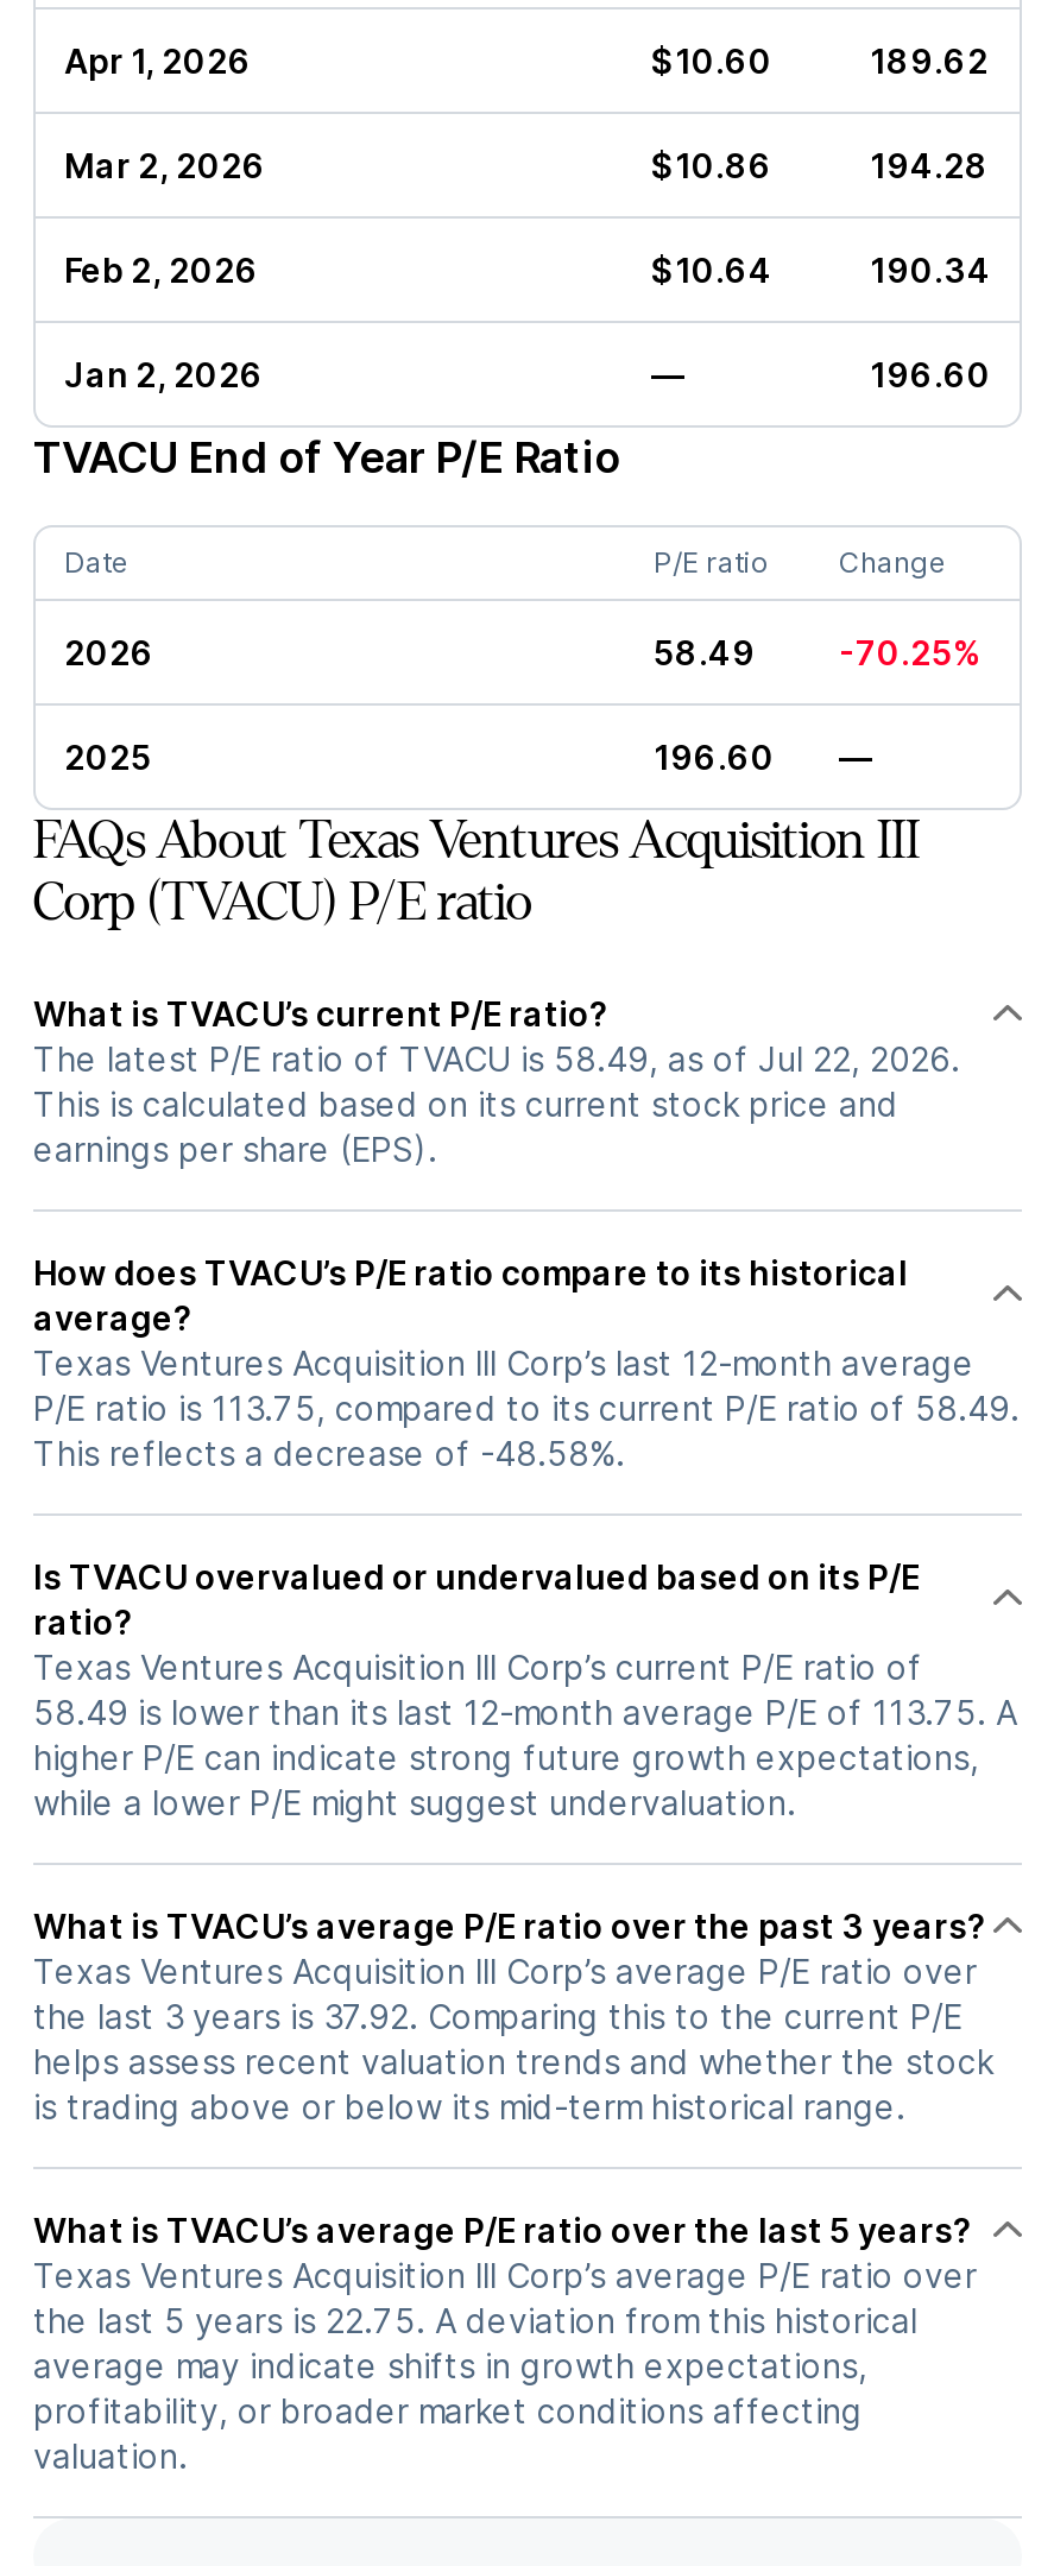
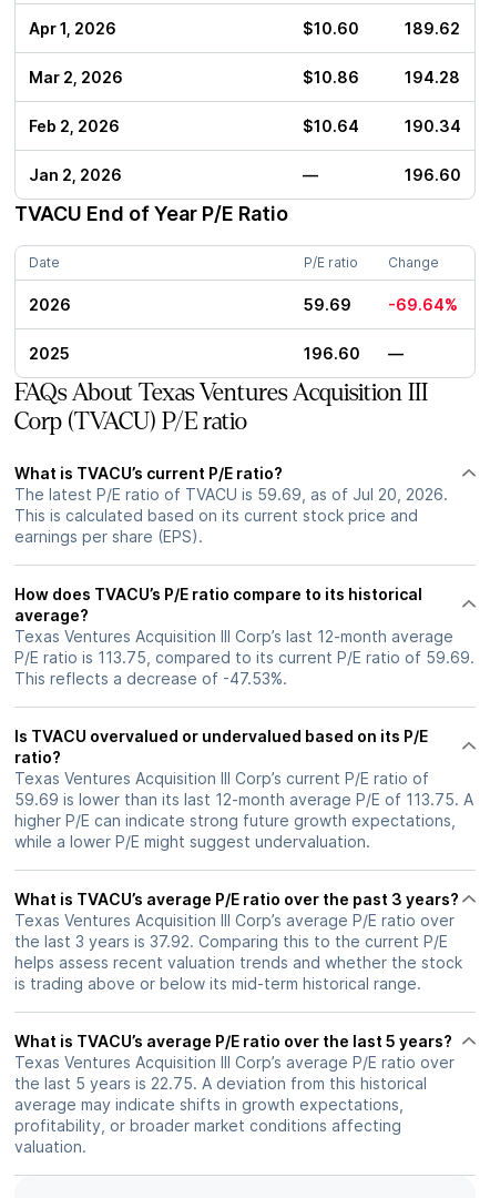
- 58.49
+ 59.69

- -70.25%
+ -69.64%

- The latest P/E ratio of TVACU is 58.49, as of Jul 22, 2026.
+ The latest P/E ratio of TVACU is 59.69, as of Jul 20, 2026.

- P/E ratio is 113.75, compared to its current P/E ratio of 58.49.
+ P/E ratio is 113.75, compared to its current P/E ratio of 59.69.

- This reflects a decrease of -48.58%.
+ This reflects a decrease of -47.53%.

- 58.49 is lower than its last 12-month average P/E of 113.75. A
+ 59.69 is lower than its last 12-month average P/E of 113.75. A
